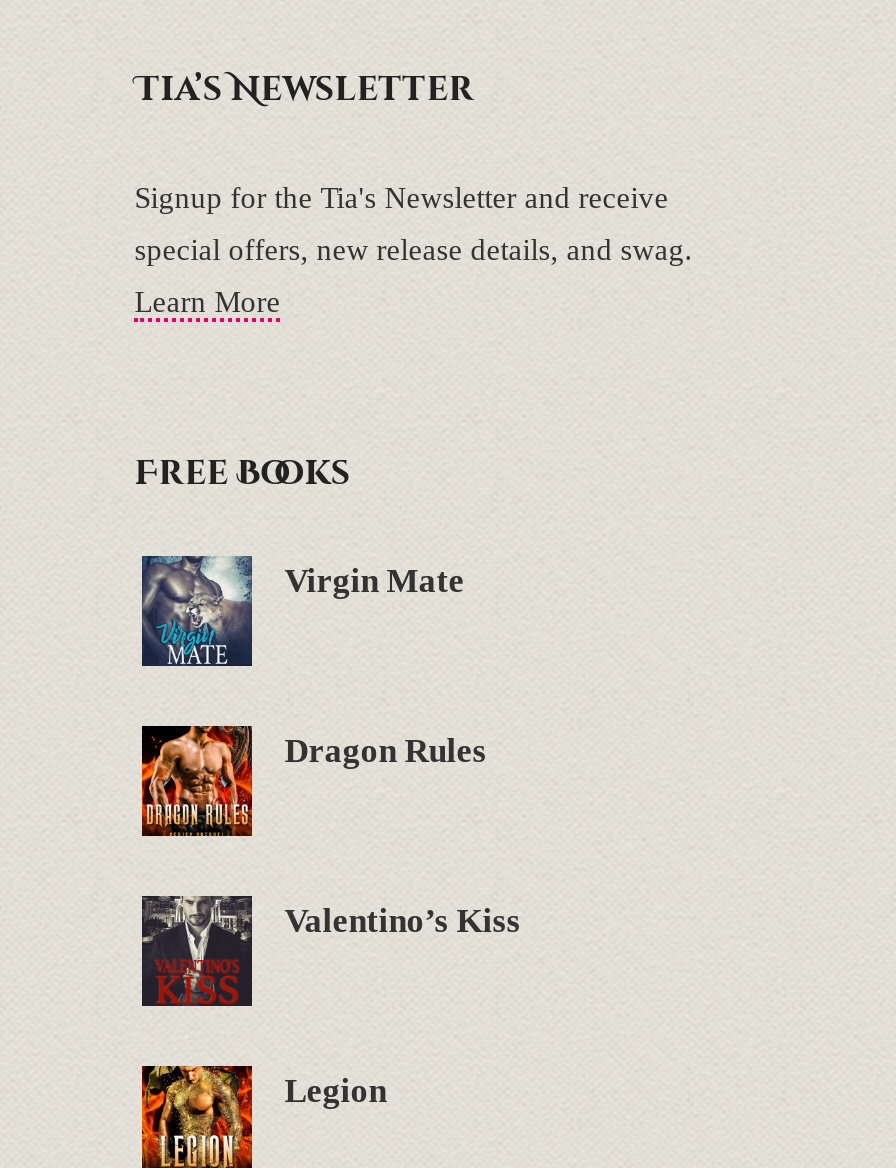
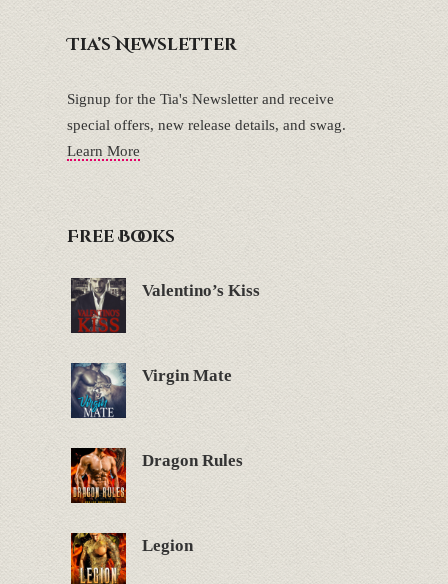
moved down: Virgin Mate | Dragon Rules

moved up: [image] | Valentino’s Kiss
